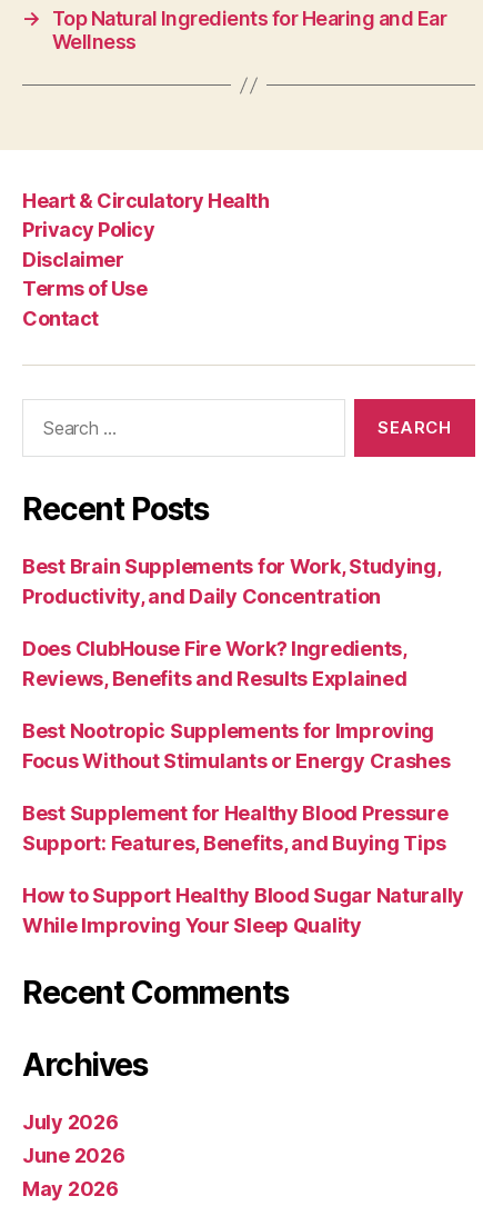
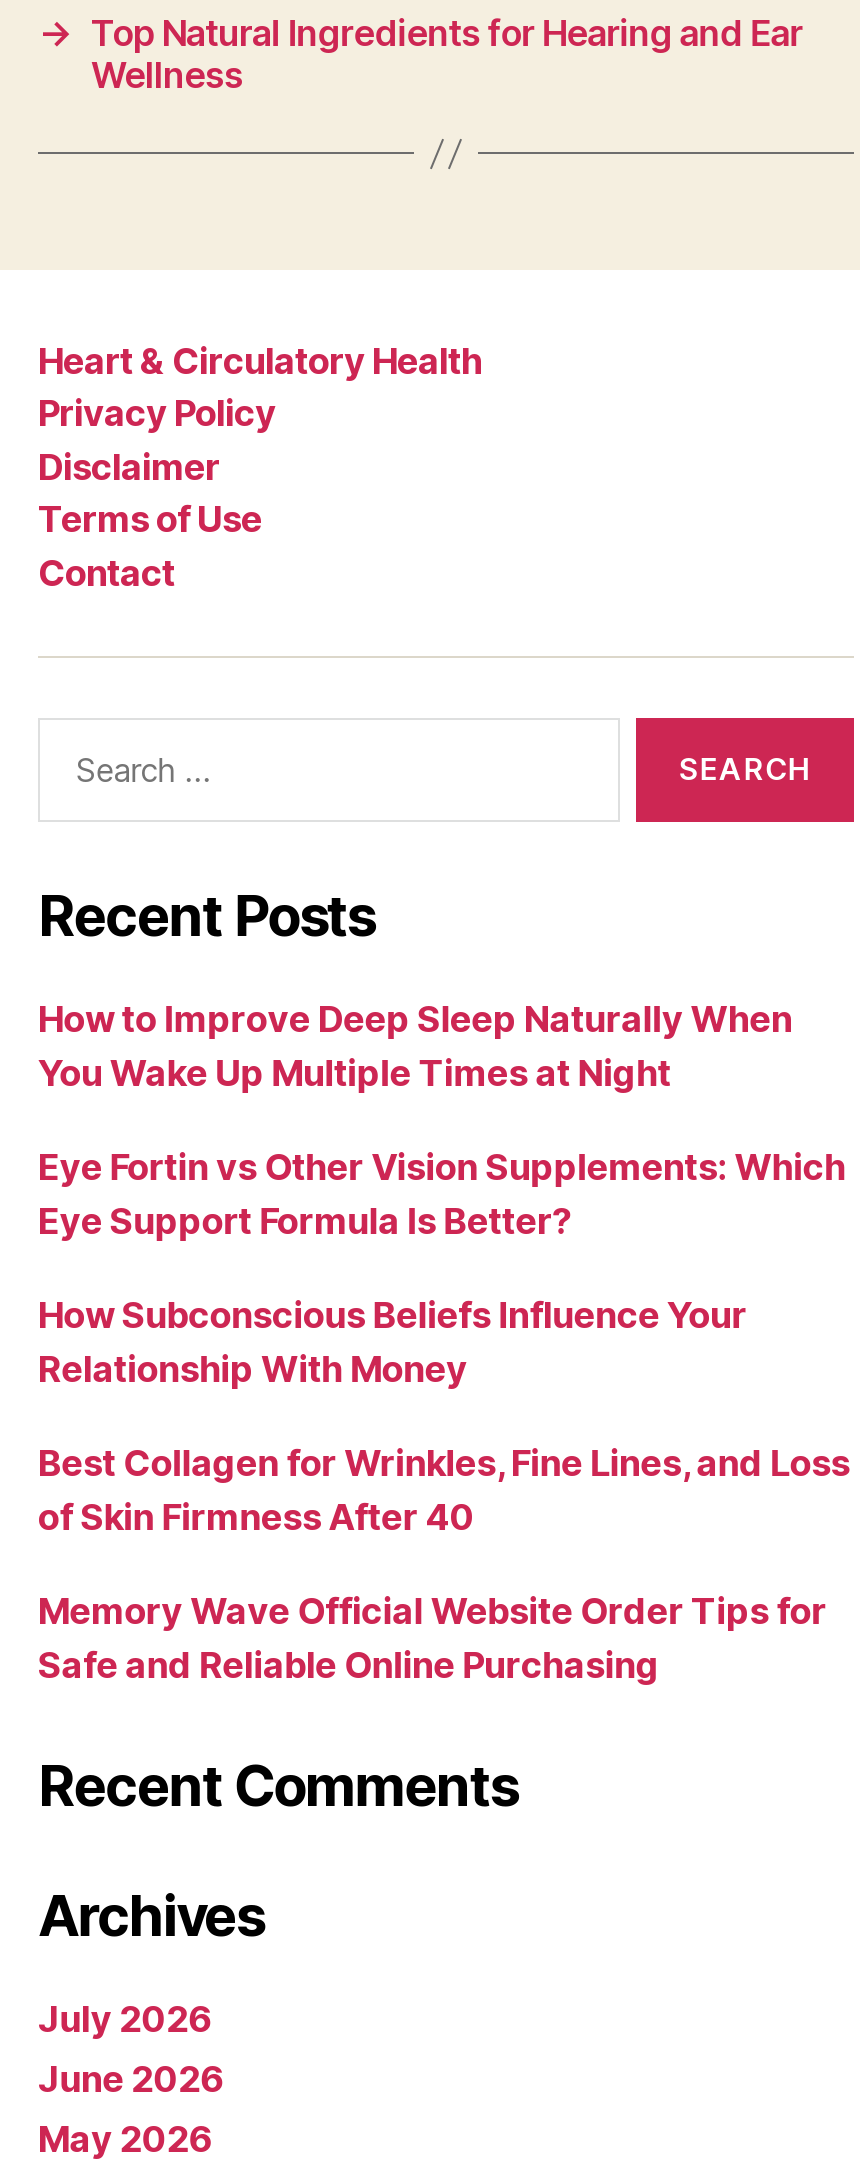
- Best Brain Supplements for Work, Studying,
- Productivity, and Daily Concentration
+ How to Improve Deep Sleep Naturally When
+ You Wake Up Multiple Times at Night

- Does ClubHouse Fire Work? Ingredients,
- Reviews, Benefits and Results Explained
+ Eye Fortin vs Other Vision Supplements: Which
+ Eye Support Formula Is Better?

- Best Nootropic Supplements for Improving
- Focus Without Stimulants or Energy Crashes
+ How Subconscious Beliefs Influence Your
+ Relationship With Money

- Best Supplement for Healthy Blood Pressure
- Support: Features, Benefits, and Buying Tips
+ Best Collagen for Wrinkles, Fine Lines, and Loss
+ of Skin Firmness After 40

- How to Support Healthy Blood Sugar Naturally
- While Improving Your Sleep Quality
+ Memory Wave Official Website Order Tips for
+ Safe and Reliable Online Purchasing
